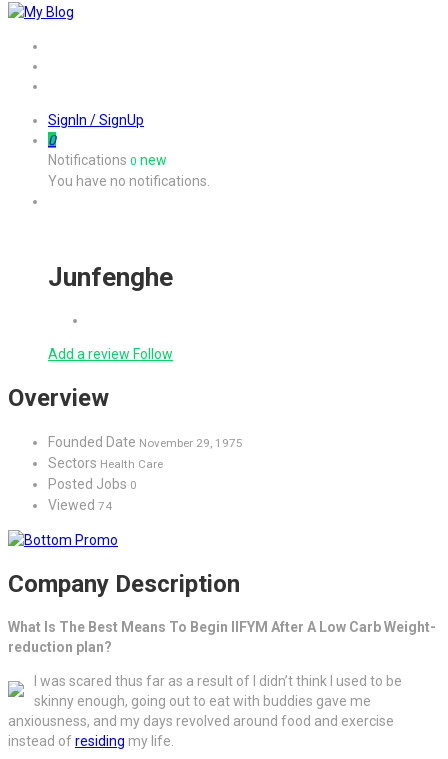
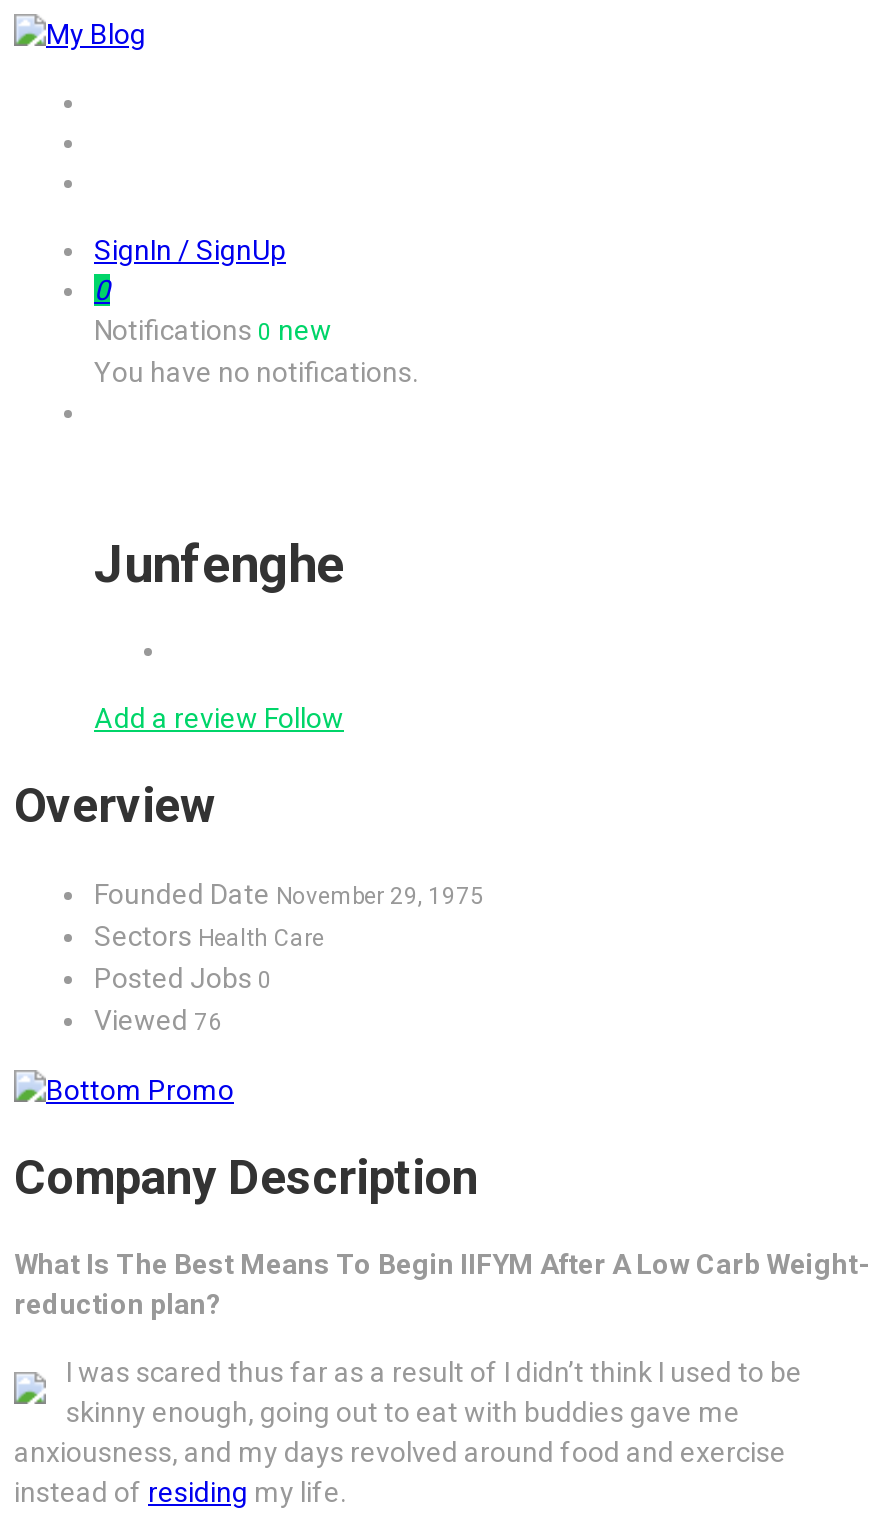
- Viewed 74
+ Viewed 76
